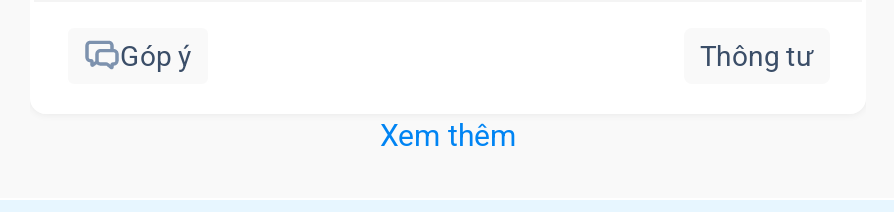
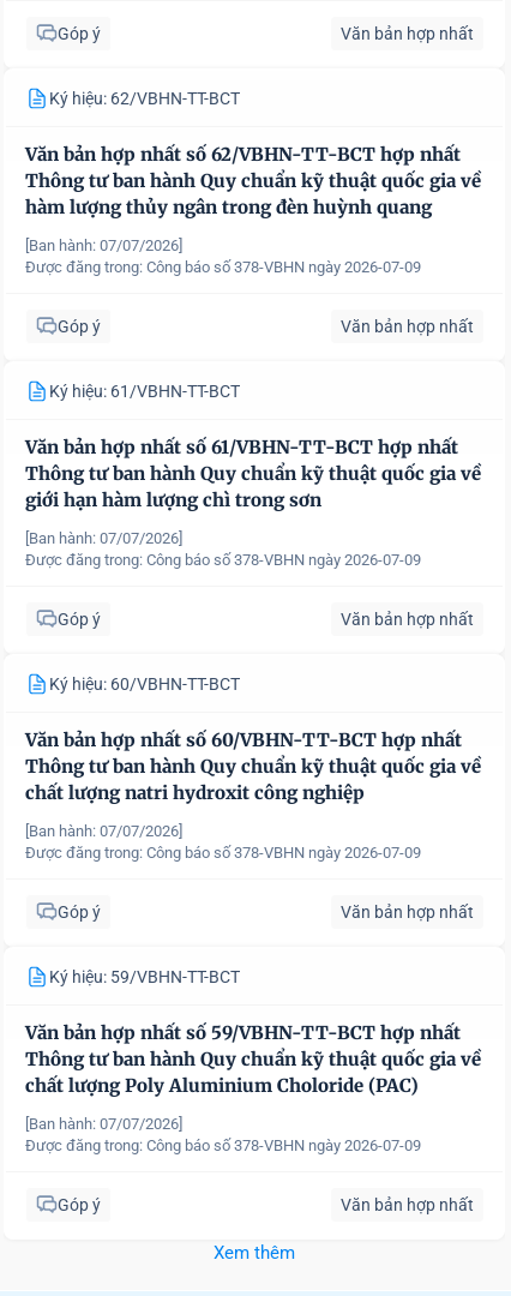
- Thông tư
+ Văn bản hợp nhất
+ Ký hiệu: 62/VBHN-TT-BCT
+ Văn bản hợp nhất số 62/VBHN-TT-BCT hợp nhất
+ Thông tư ban hành Quy chuẩn kỹ thuật quốc gia về
+ hàm lượng thủy ngân trong đèn huỳnh quang
+ [Ban hành: 07/07/2026]
+ Được đăng trong: Công báo số 378-VBHN ngày 2026-07-09
+ Góp ý
+ Văn bản hợp nhất
+ Ký hiệu: 61/VBHN-TT-BCT
+ Văn bản hợp nhất số 61/VBHN-TT-BCT hợp nhất
+ Thông tư ban hành Quy chuẩn kỹ thuật quốc gia về
+ giới hạn hàm lượng chì trong sơn
+ [Ban hành: 07/07/2026]
+ Được đăng trong: Công báo số 378-VBHN ngày 2026-07-09
+ Góp ý
+ Văn bản hợp nhất
+ Ký hiệu: 60/VBHN-TT-BCT
+ Văn bản hợp nhất số 60/VBHN-TT-BCT hợp nhất
+ Thông tư ban hành Quy chuẩn kỹ thuật quốc gia về
+ chất lượng natri hydroxit công nghiệp
+ [Ban hành: 07/07/2026]
+ Được đăng trong: Công báo số 378-VBHN ngày 2026-07-09
+ Góp ý
+ Văn bản hợp nhất
+ Ký hiệu: 59/VBHN-TT-BCT
+ Văn bản hợp nhất số 59/VBHN-TT-BCT hợp nhất
+ Thông tư ban hành Quy chuẩn kỹ thuật quốc gia về
+ chất lượng Poly Aluminium Choloride (PAC)
+ [Ban hành: 07/07/2026]
+ Được đăng trong: Công báo số 378-VBHN ngày 2026-07-09
+ Góp ý
+ Văn bản hợp nhất
